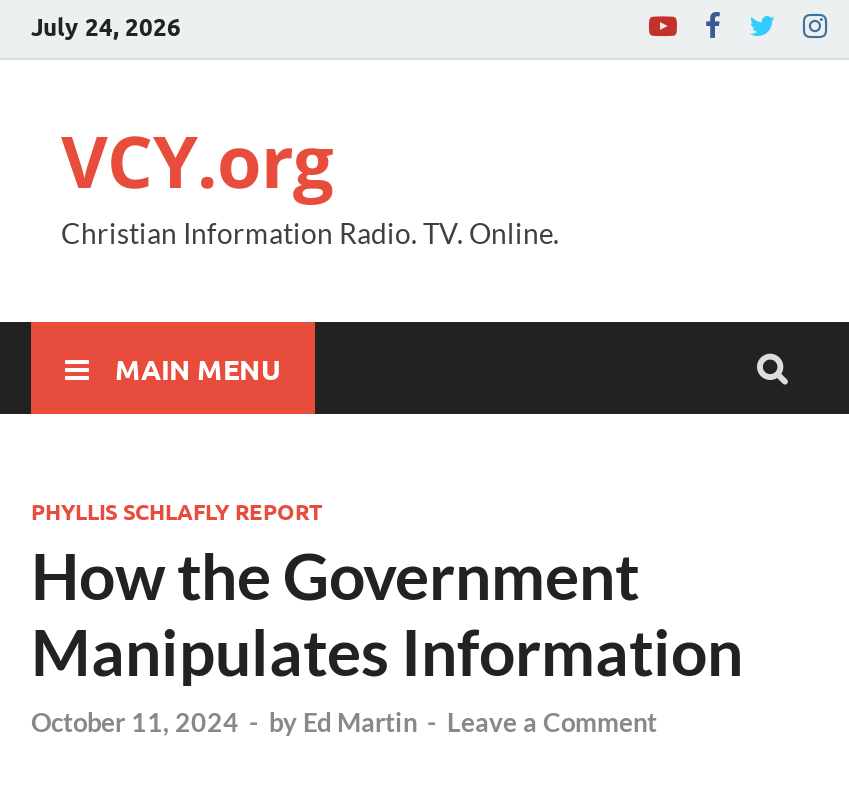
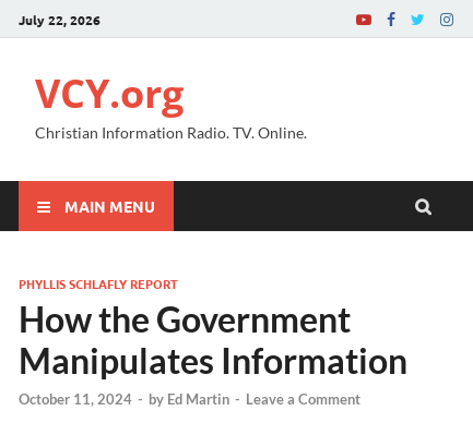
- July 24, 2026
+ July 22, 2026
